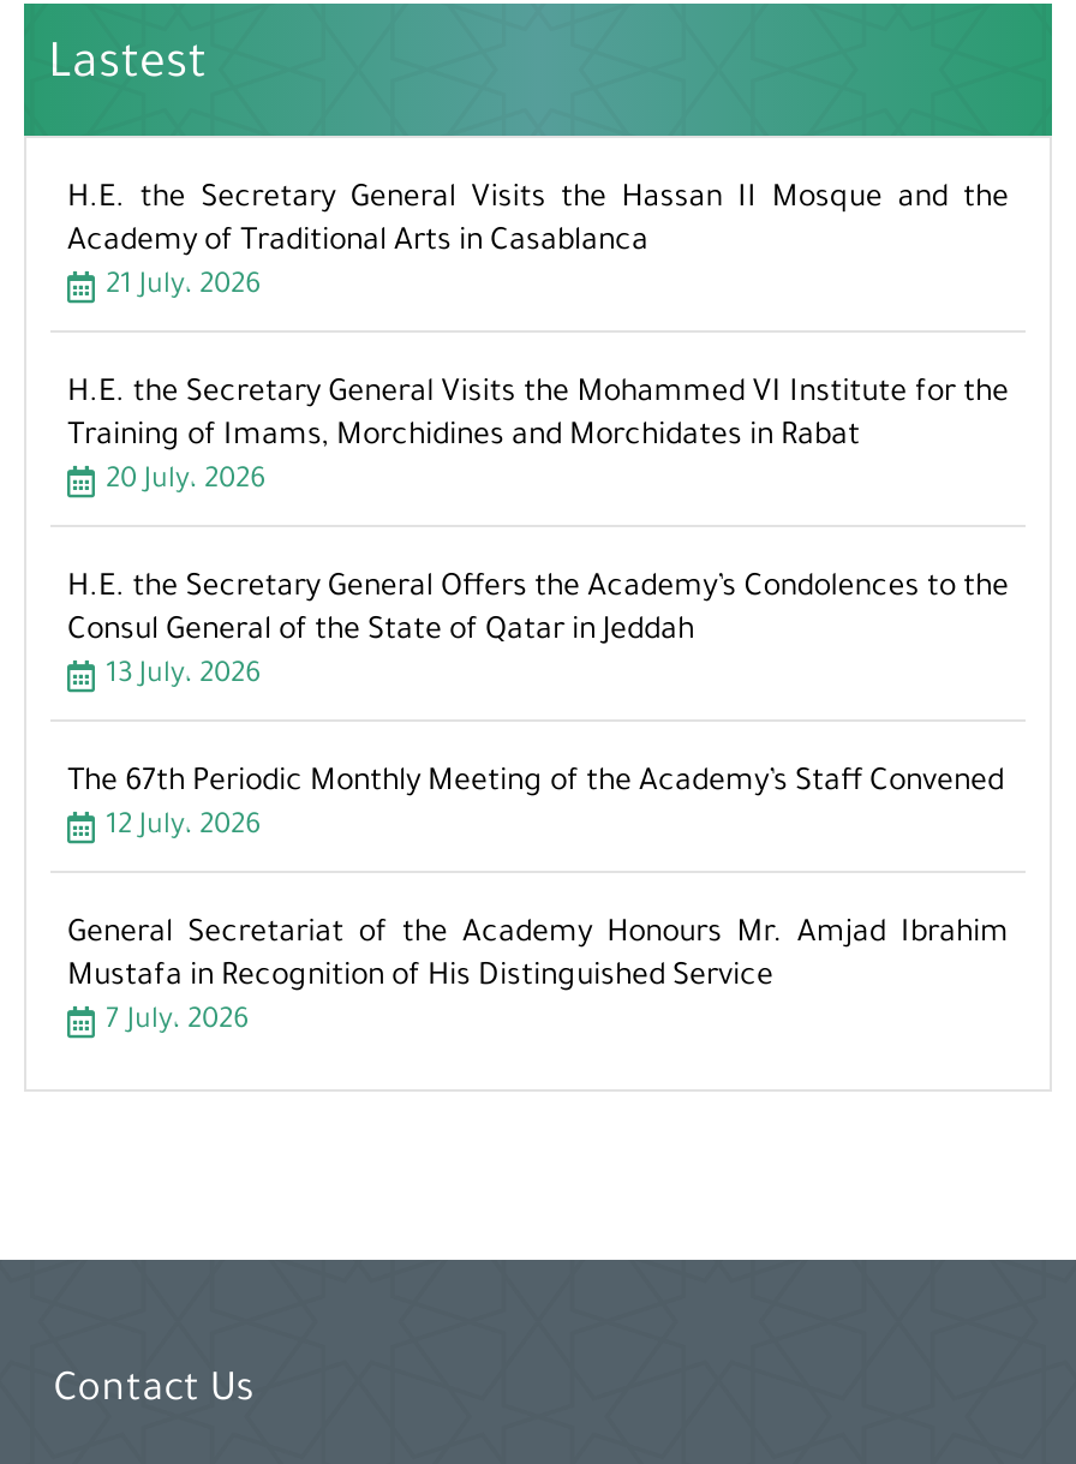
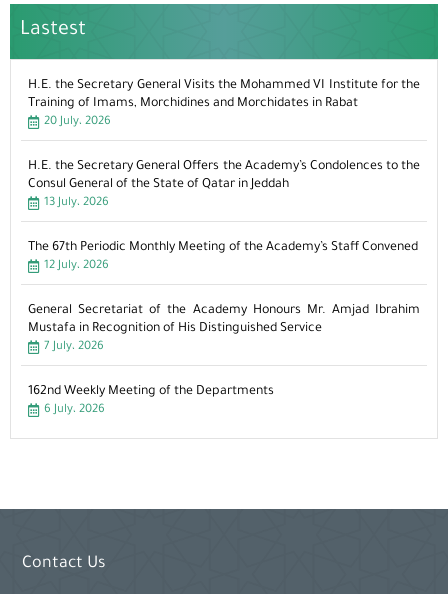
- H.E. the Secretary General Visits the Hassan II Mosque and the
- Academy of Traditional Arts in Casablanca
- 21 July، 2026

moved up: H.E. the Secretary General Visits the Mohammed VI Institute for the | Training of Imams, Morchidines and Morchidates in Rabat | 20 July، 2026 | ... | Mustafa in Recognition of His Distinguished Service | 7 July، 2026

+ 162nd Weekly Meeting of the Departments
+ 6 July، 2026
